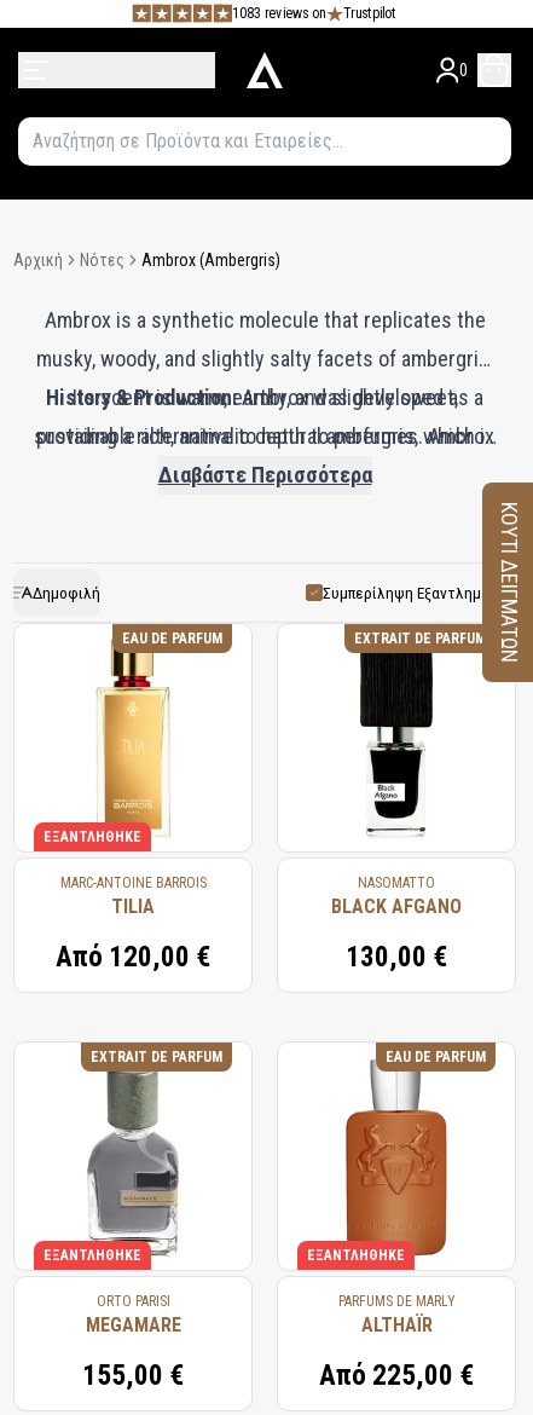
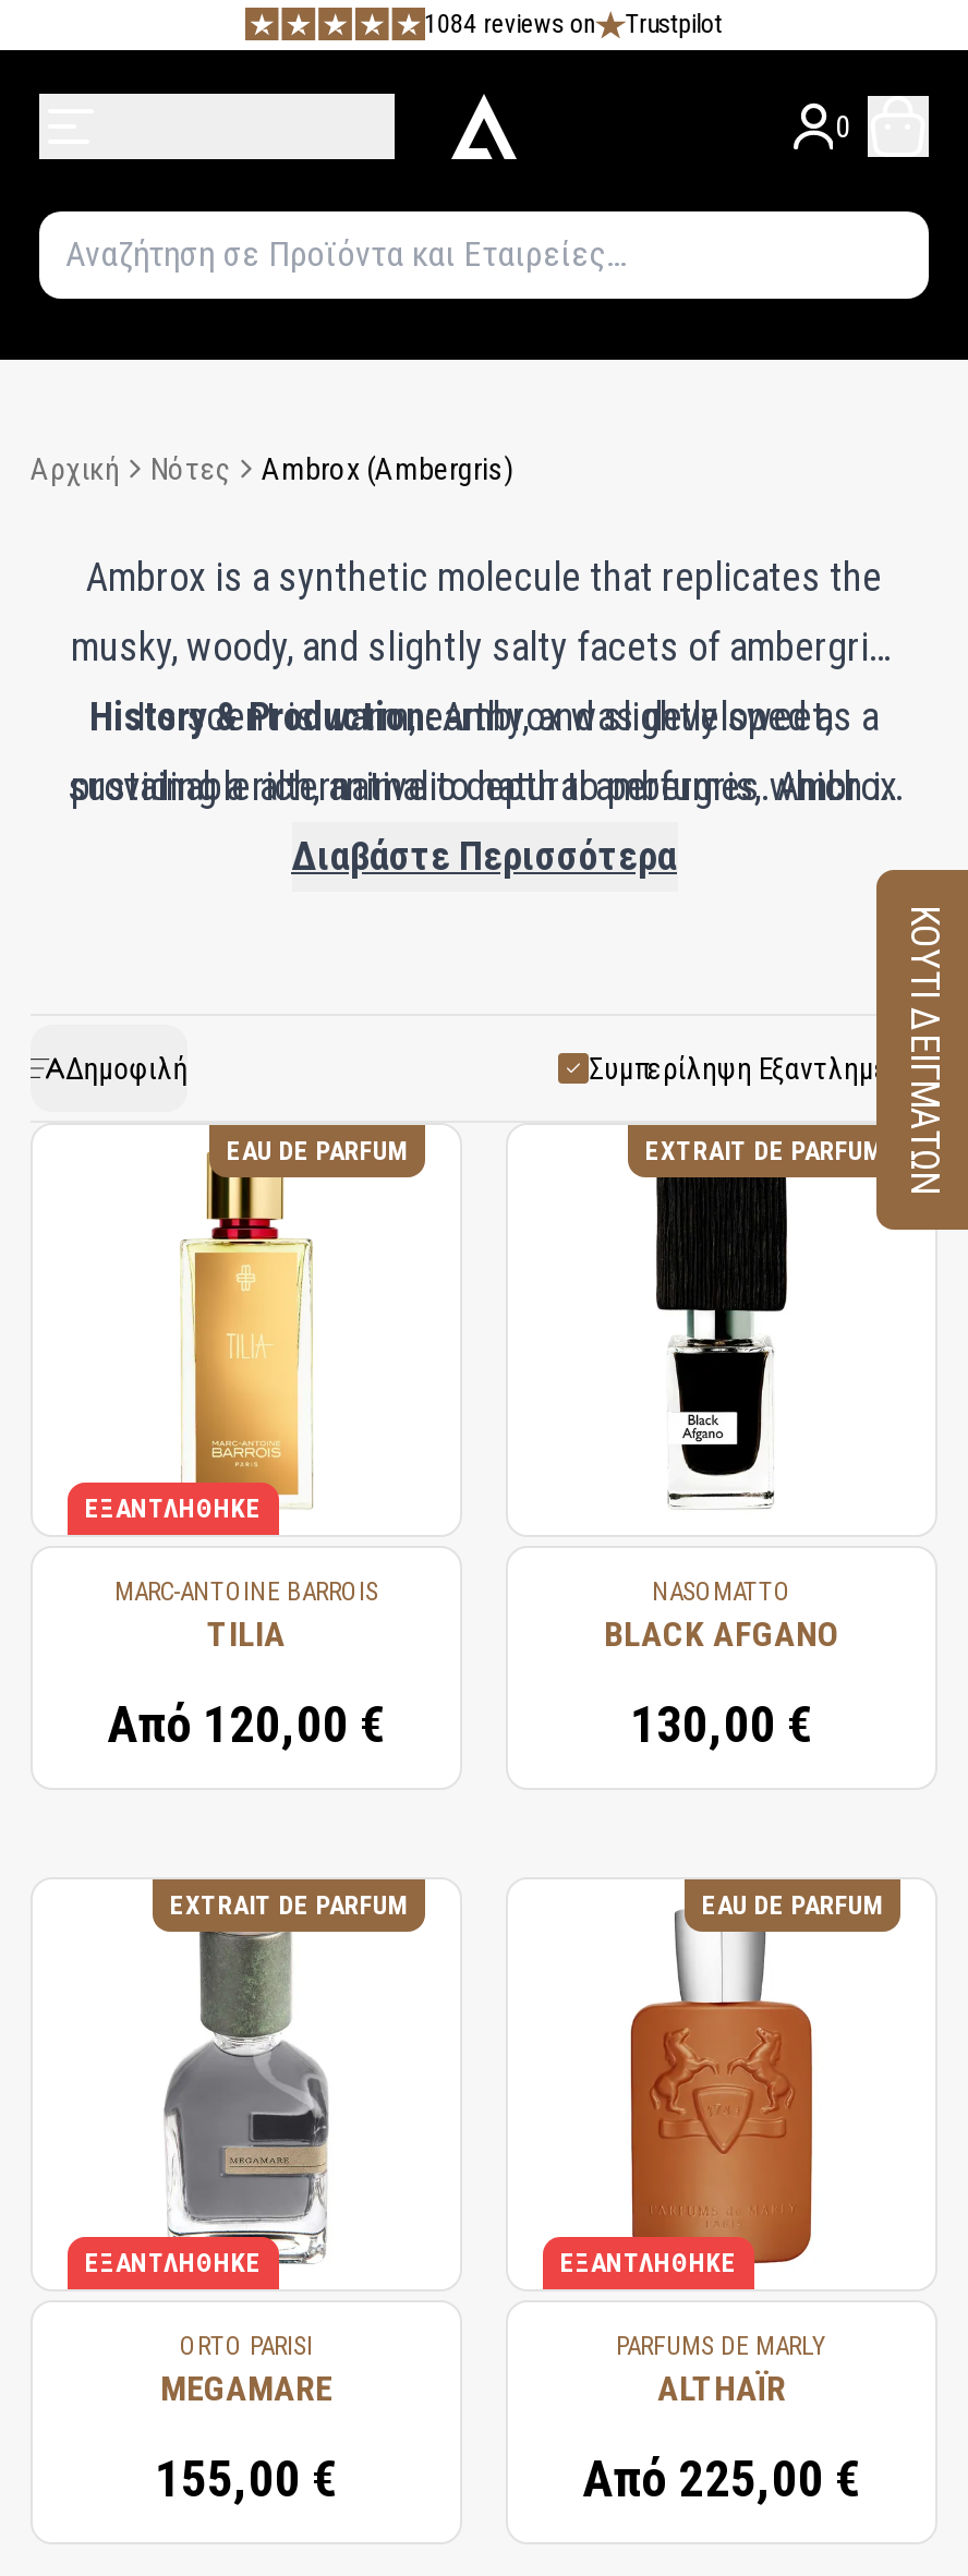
- 1083 reviews on Trustpilot
+ 1084 reviews on Trustpilot
